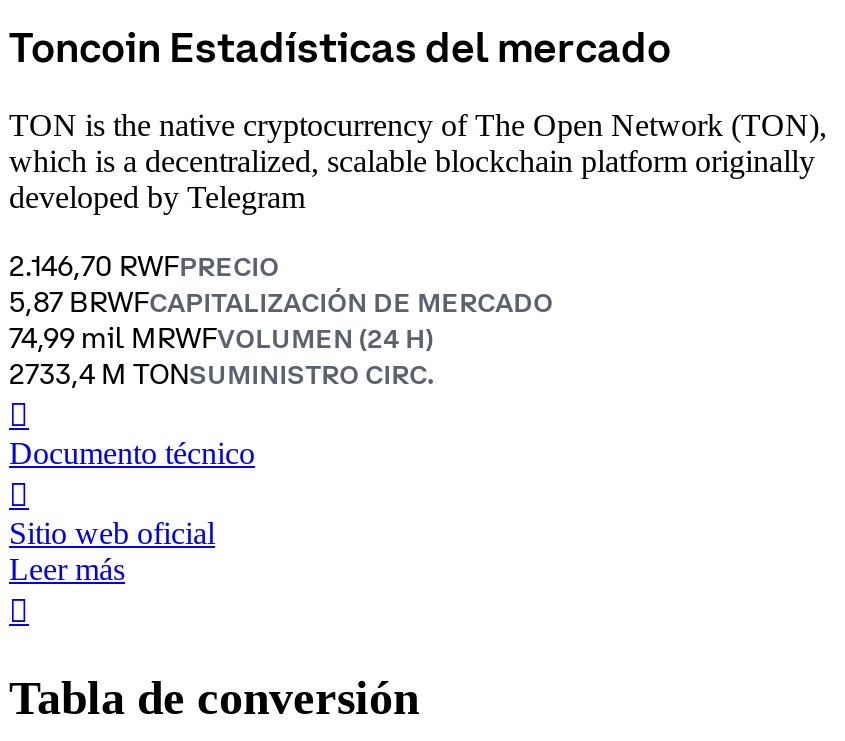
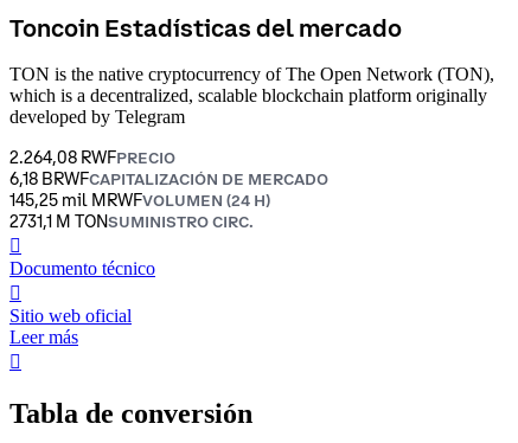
- 2.146,70 RWFPRECIO
+ 2.264,08 RWFPRECIO

- 5,87 BRWFCAPITALIZACIÓN DE MERCADO
+ 6,18 BRWFCAPITALIZACIÓN DE MERCADO

- 74,99 mil MRWFVOLUMEN (24 H)
+ 145,25 mil MRWFVOLUMEN (24 H)

- 2733,4 M TONSUMINISTRO CIRC.
+ 2731,1 M TONSUMINISTRO CIRC.
